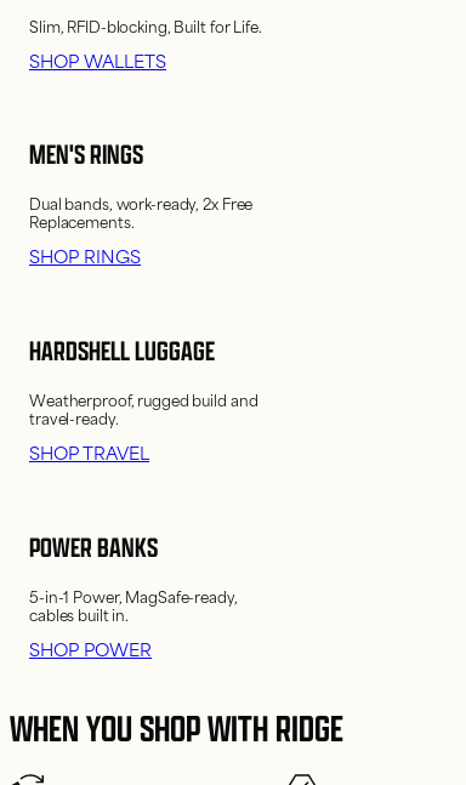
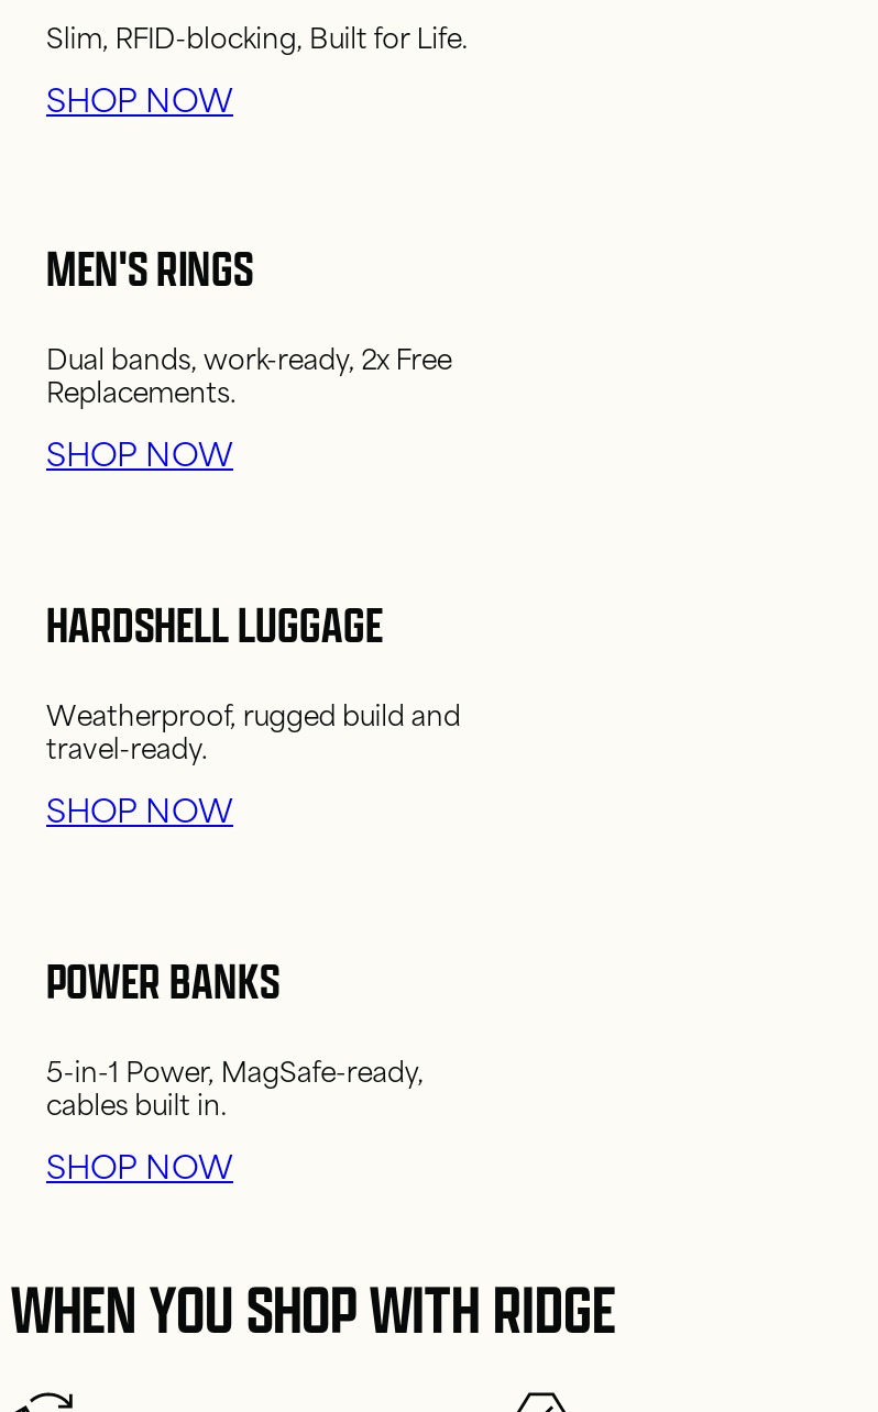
- SHOP WALLETS
+ SHOP NOW

- SHOP RINGS
+ SHOP NOW

- SHOP TRAVEL
+ SHOP NOW

- SHOP POWER
+ SHOP NOW
